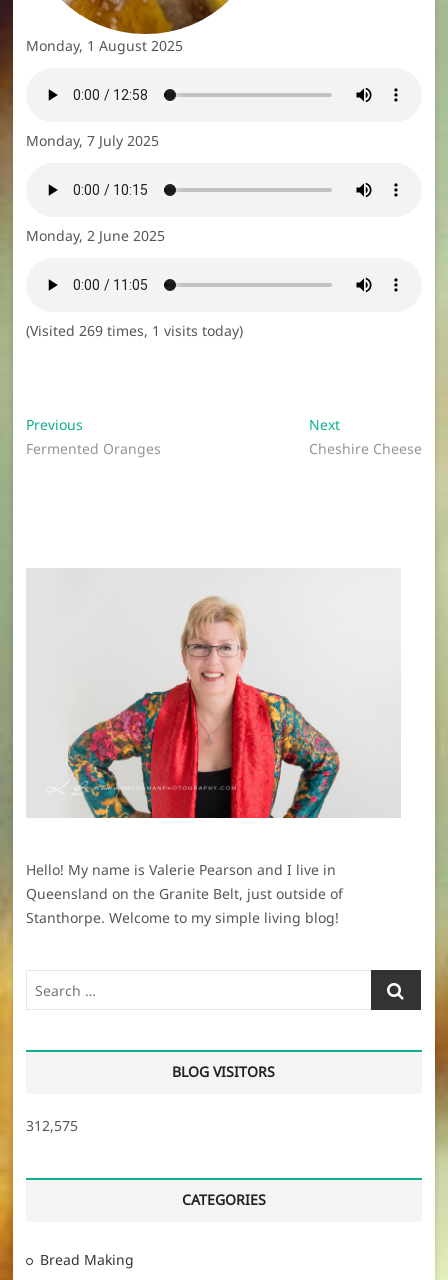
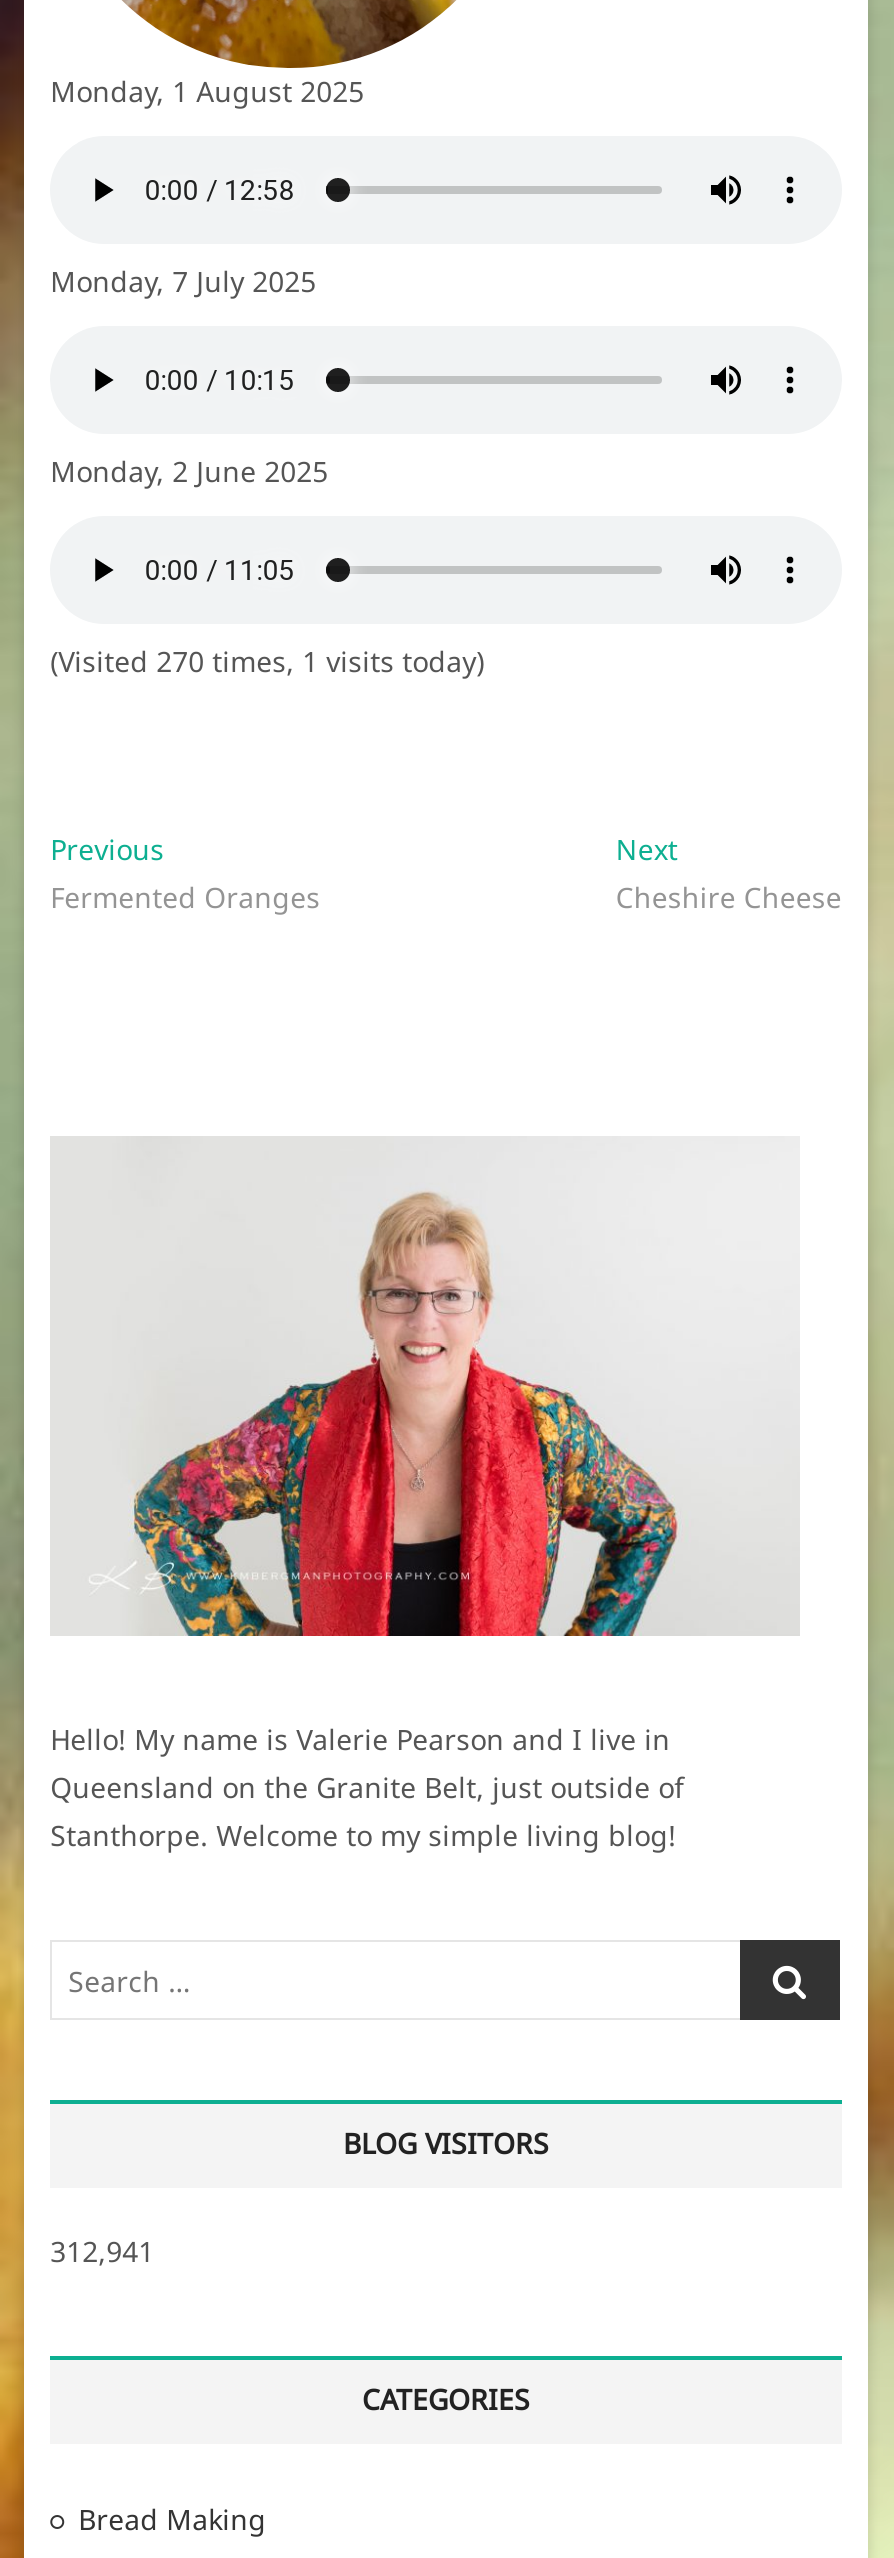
- (Visited 269 times, 1 visits today)
+ (Visited 270 times, 1 visits today)

- 312,575
+ 312,941
